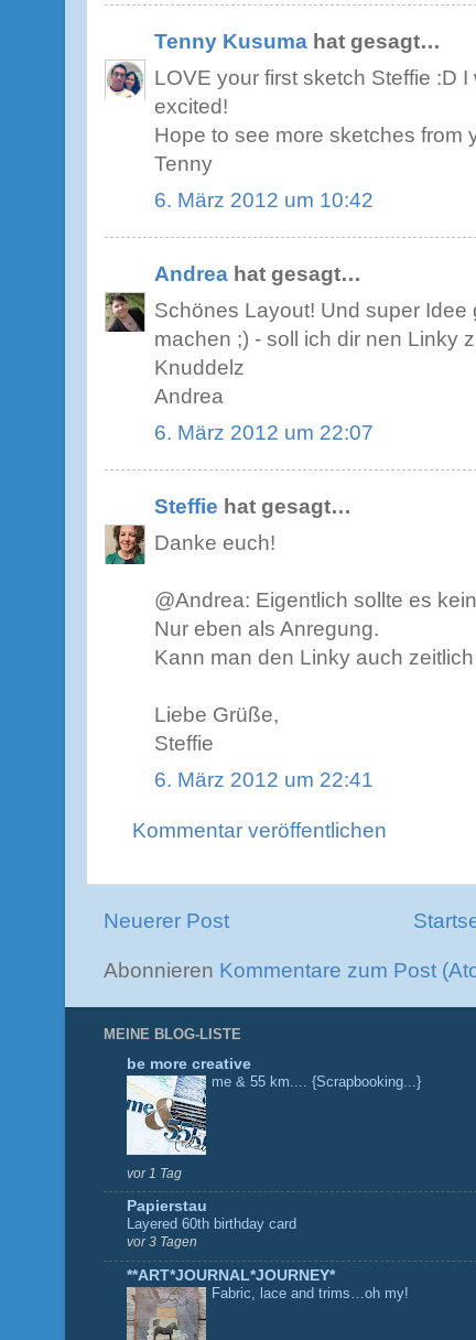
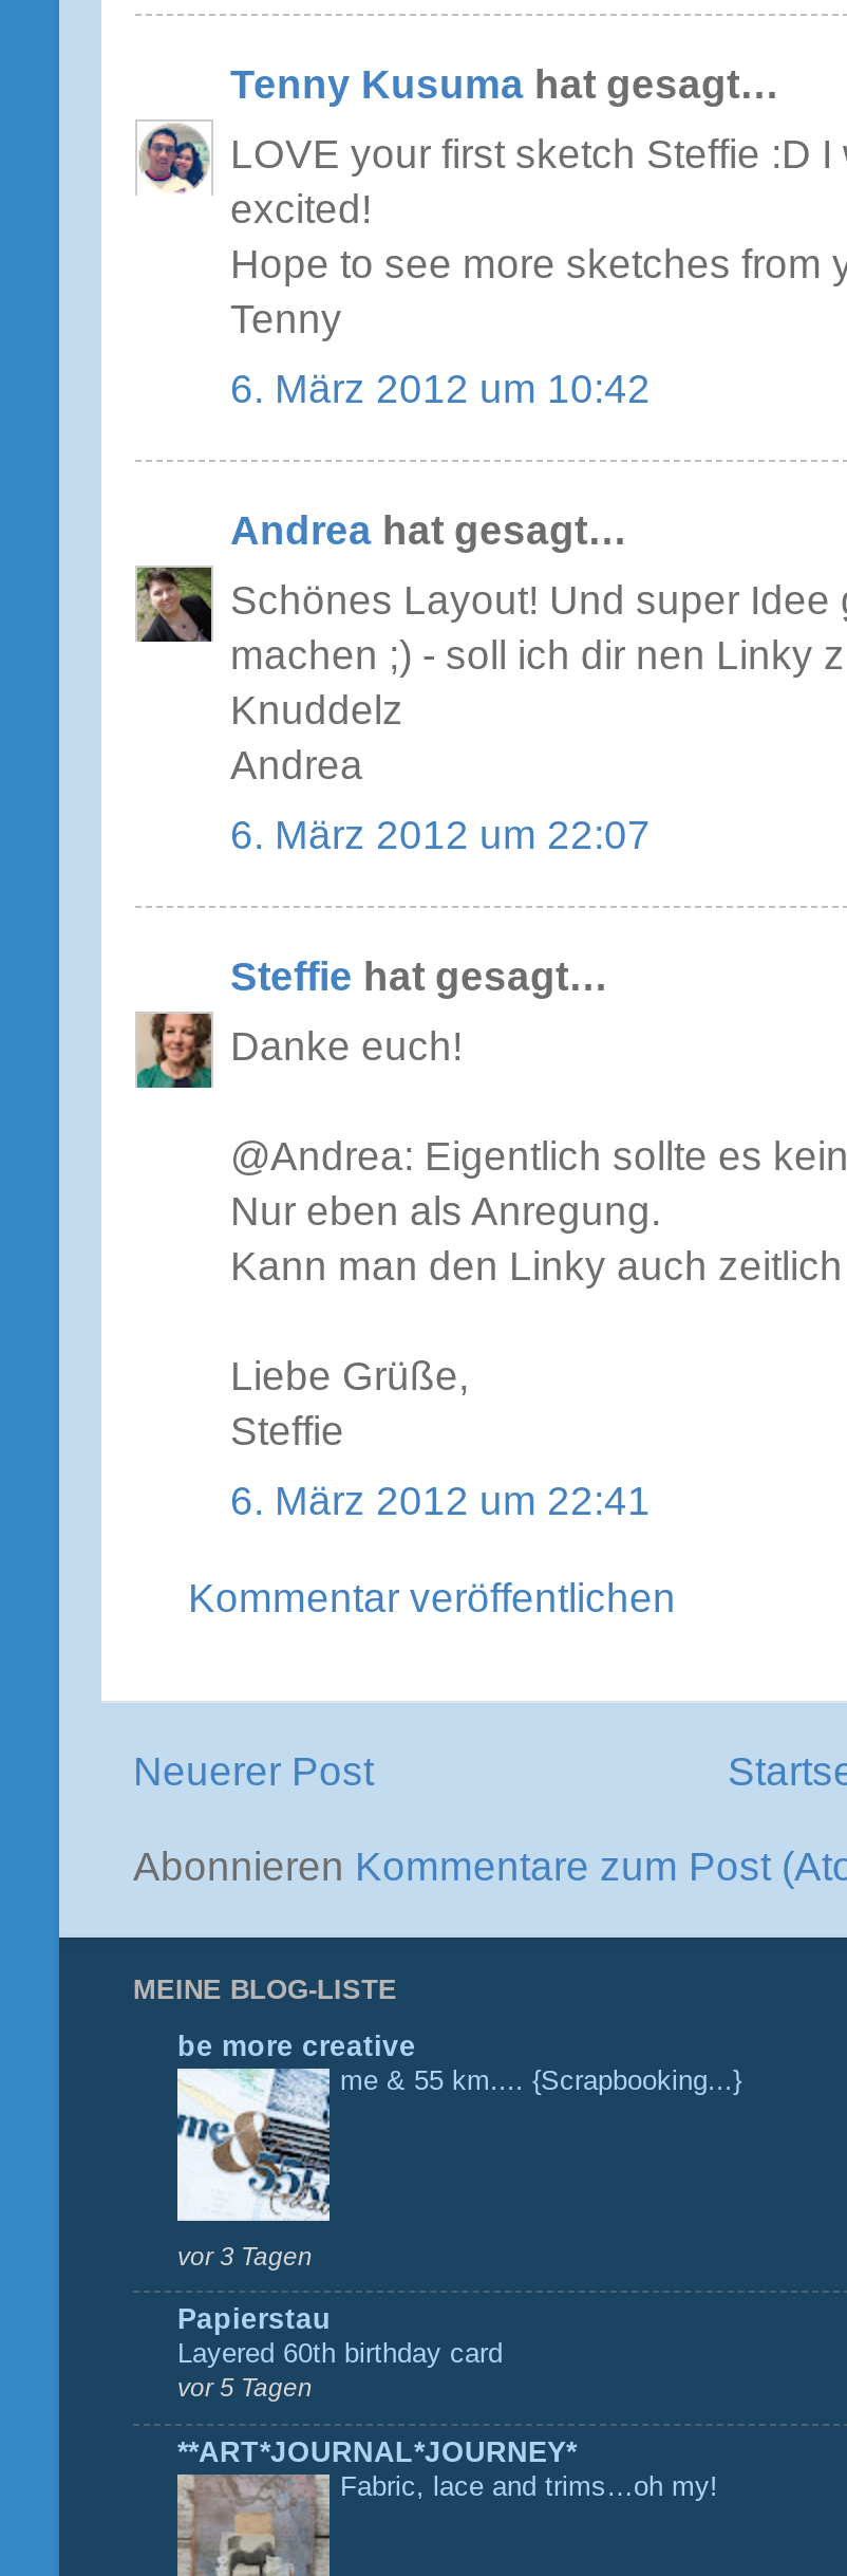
- vor 1 Tag
+ vor 3 Tagen

- vor 3 Tagen
+ vor 5 Tagen
